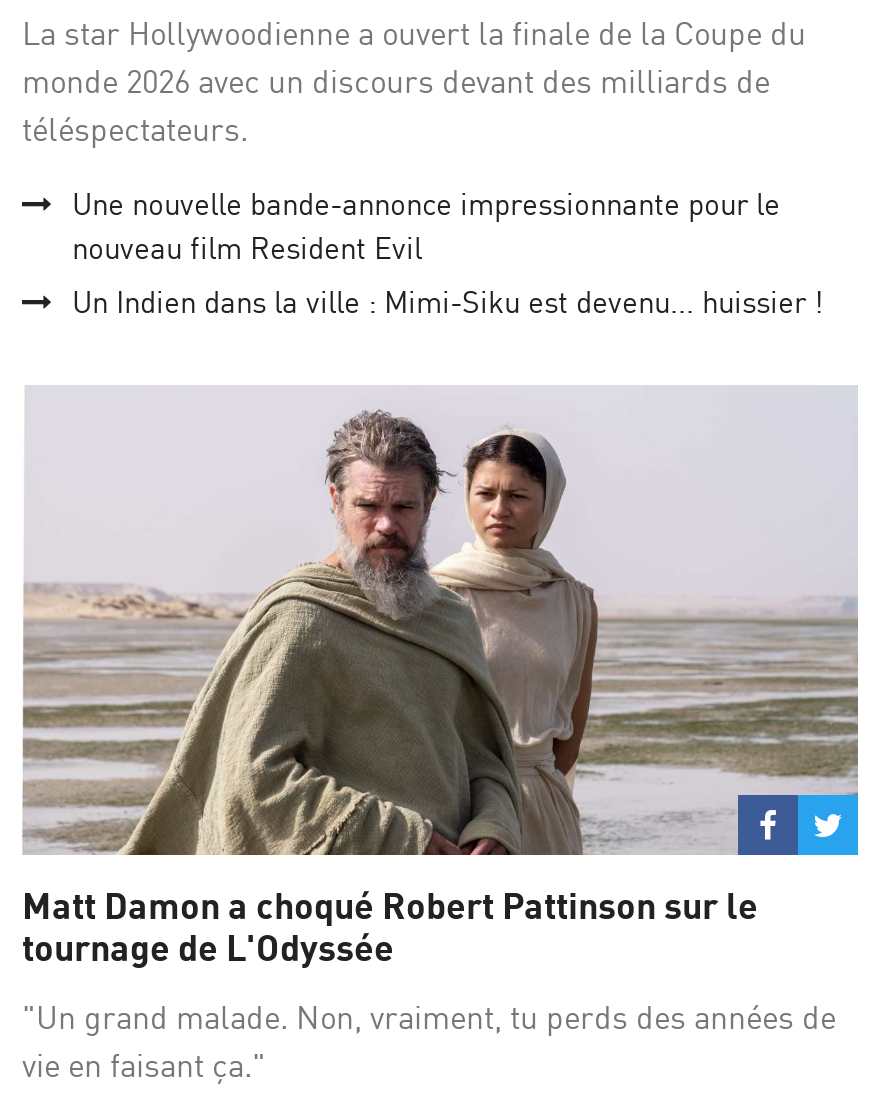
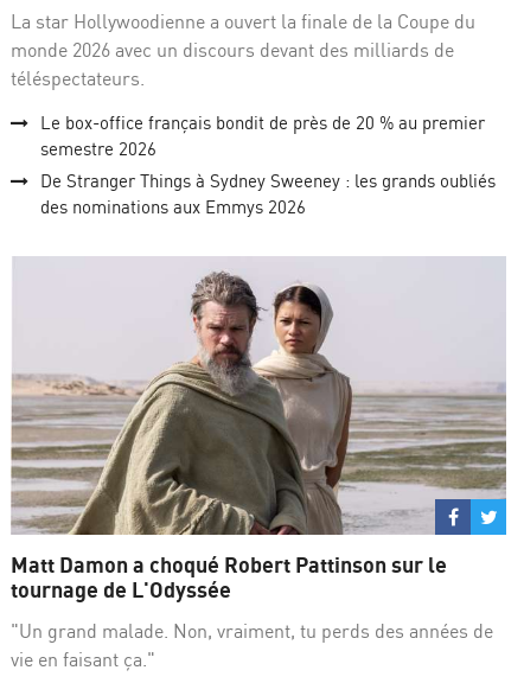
- Une nouvelle bande-annonce impressionnante pour le
- nouveau film Resident Evil
- Un Indien dans la ville : Mimi-Siku est devenu... huissier !
+ Le box-office français bondit de près de 20 % au premier
+ semestre 2026
+ De Stranger Things à Sydney Sweeney : les grands oubliés
+ des nominations aux Emmys 2026
